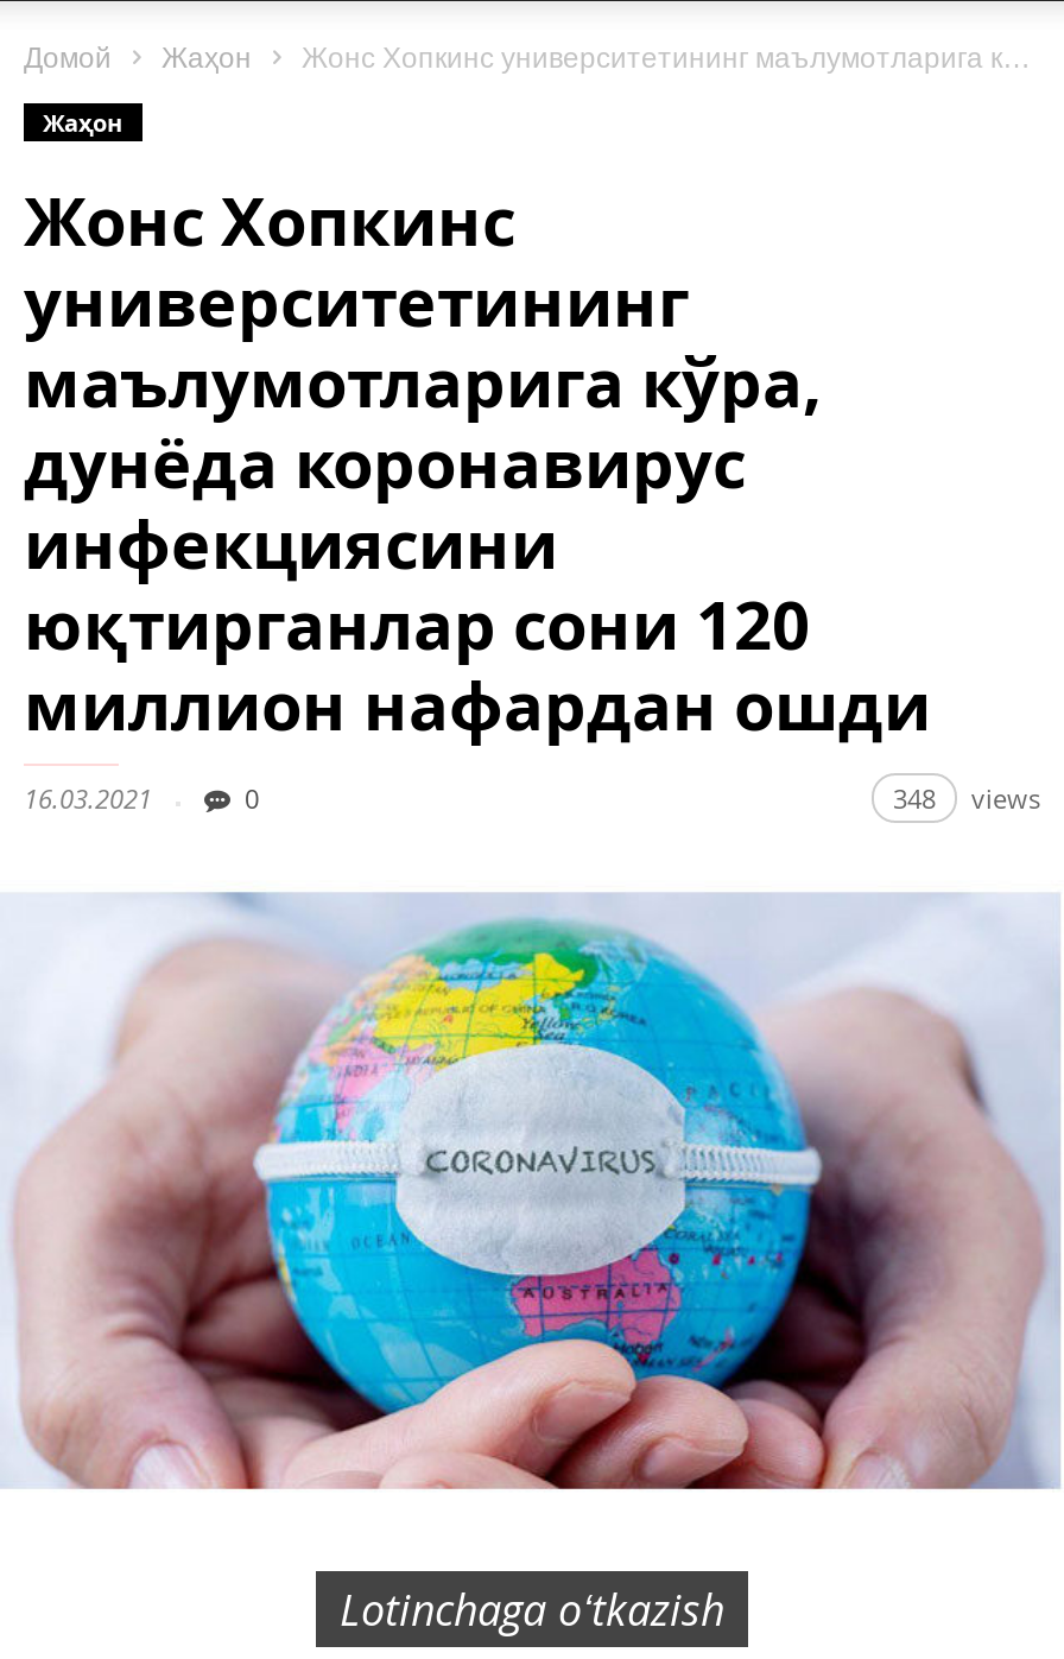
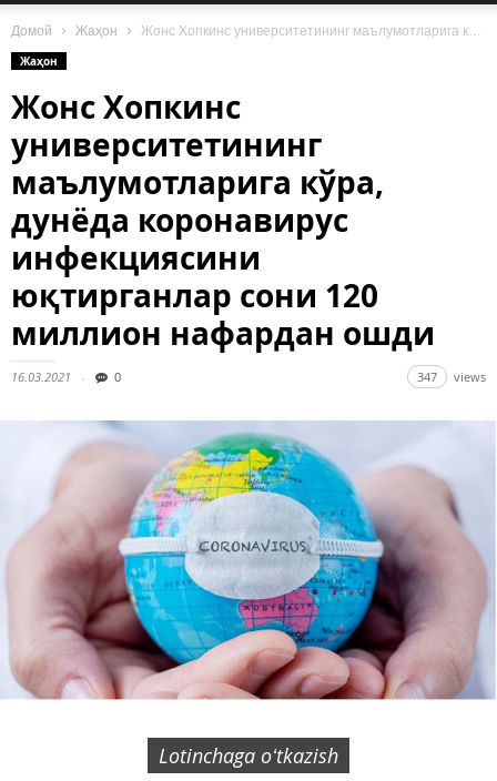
- 348 views
+ 347 views
